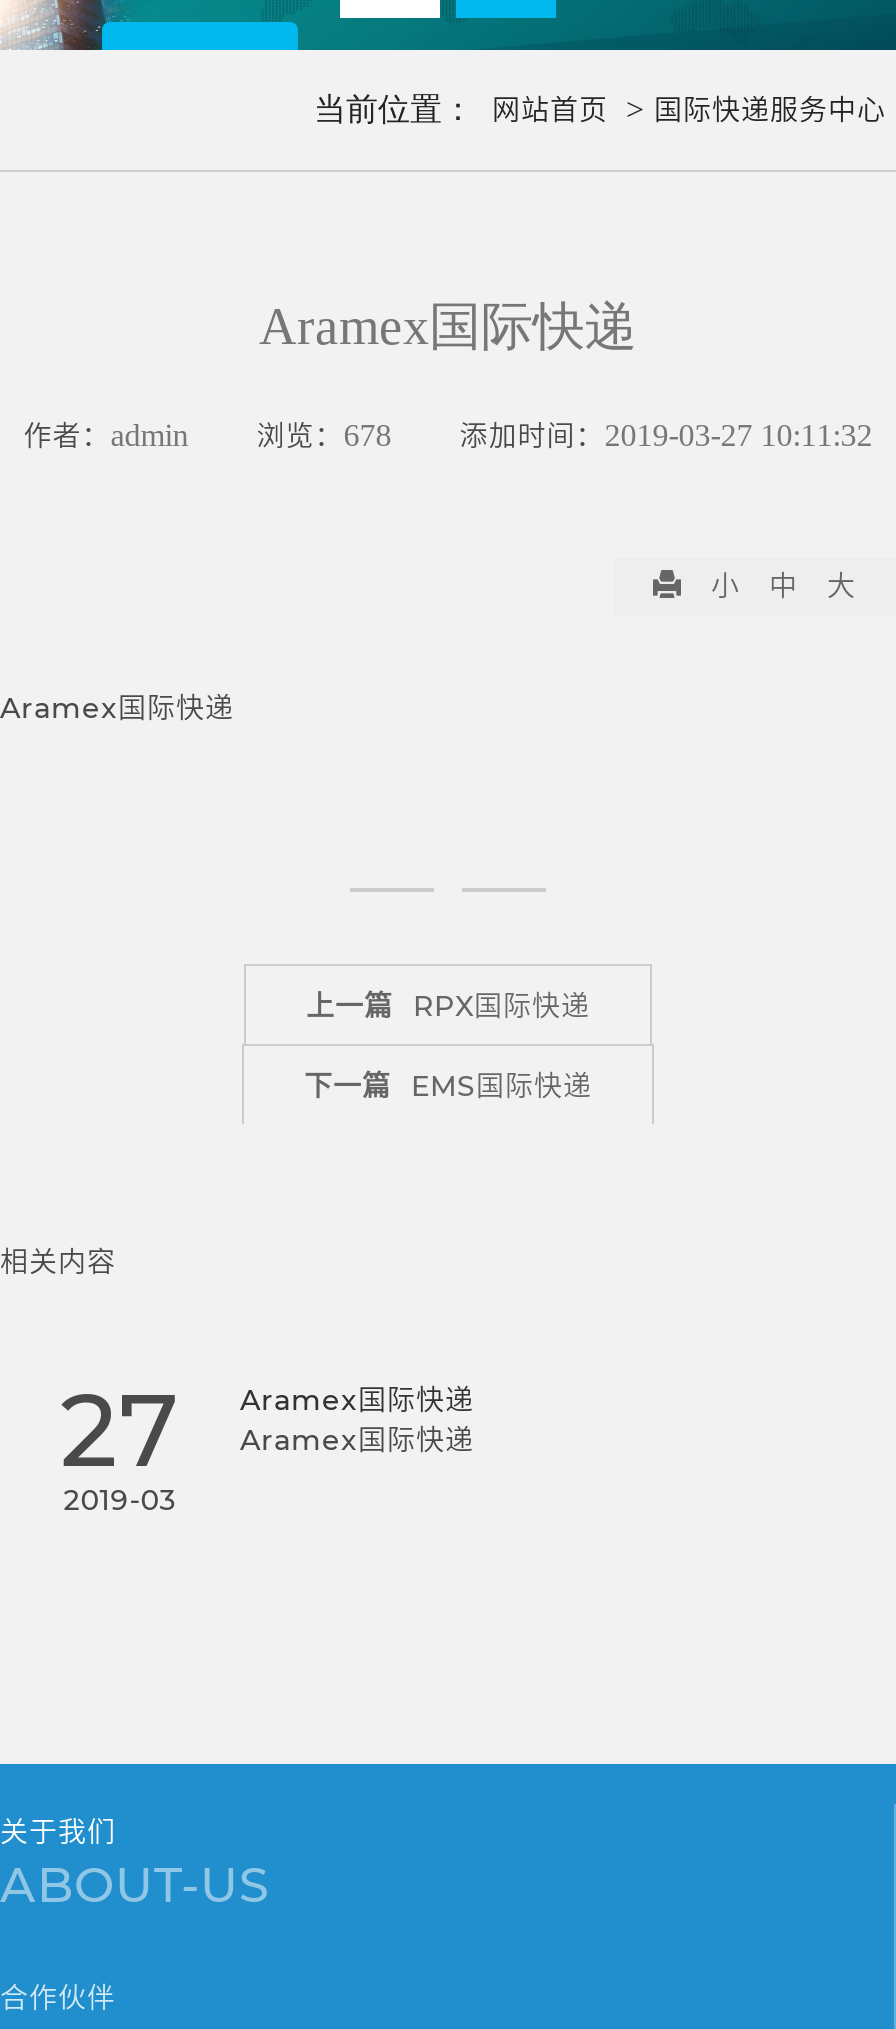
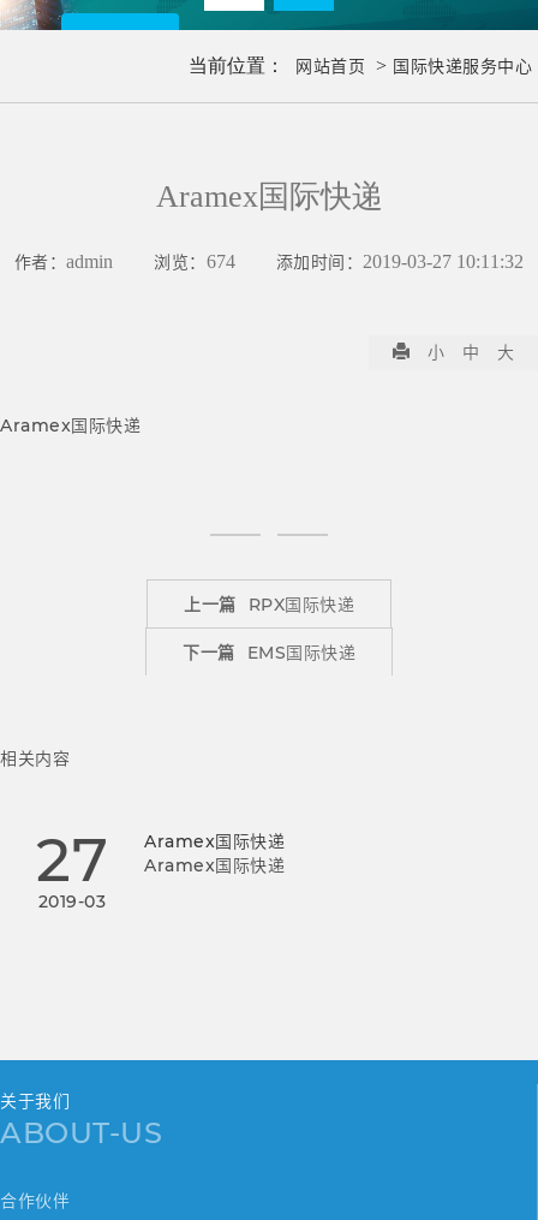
- 作者：admin 浏览：678 添加时间：2019-03-27 10:11:32
+ 作者：admin 浏览：674 添加时间：2019-03-27 10:11:32
